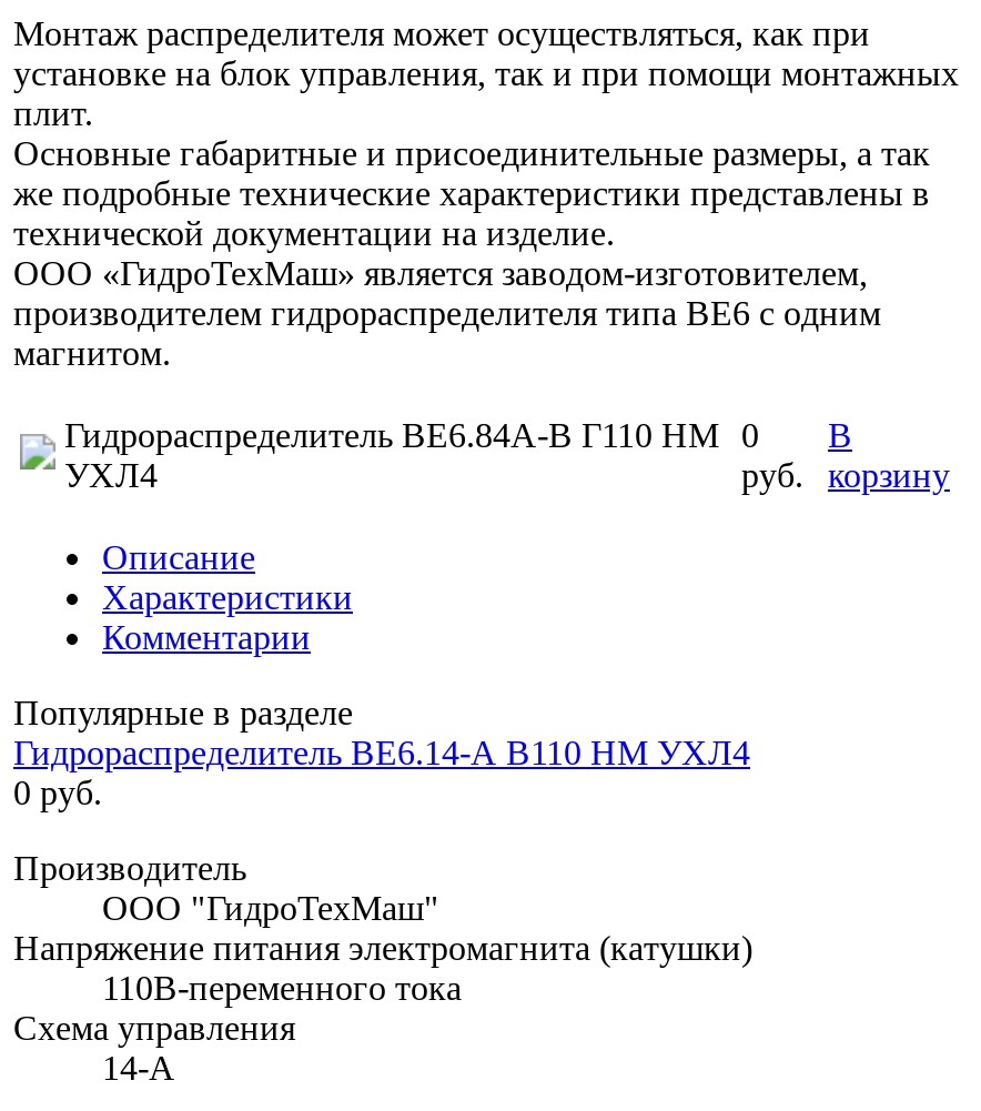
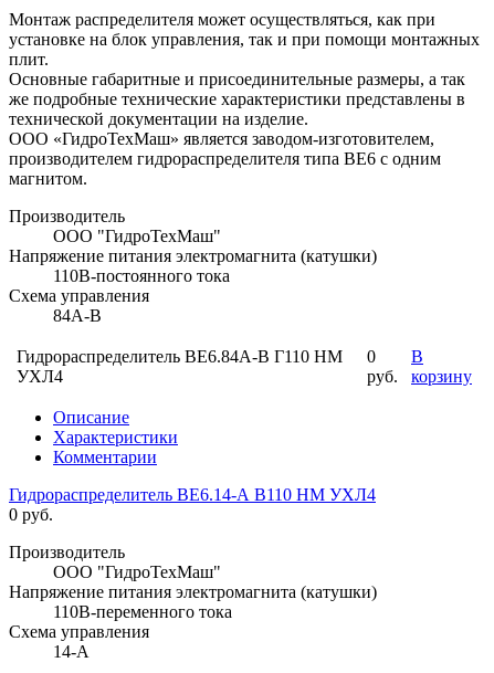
+ Производитель
+ ООО "ГидроТехМаш"
+ Напряжение питания электромагнита (катушки)
+ 110В-постоянного тока
+ Схема управления
+ 84А-В

moved down: УХЛ4 | 0 | руб. | В | корзину | Описание | Характеристики | Комментарии

- Популярные в разделе
